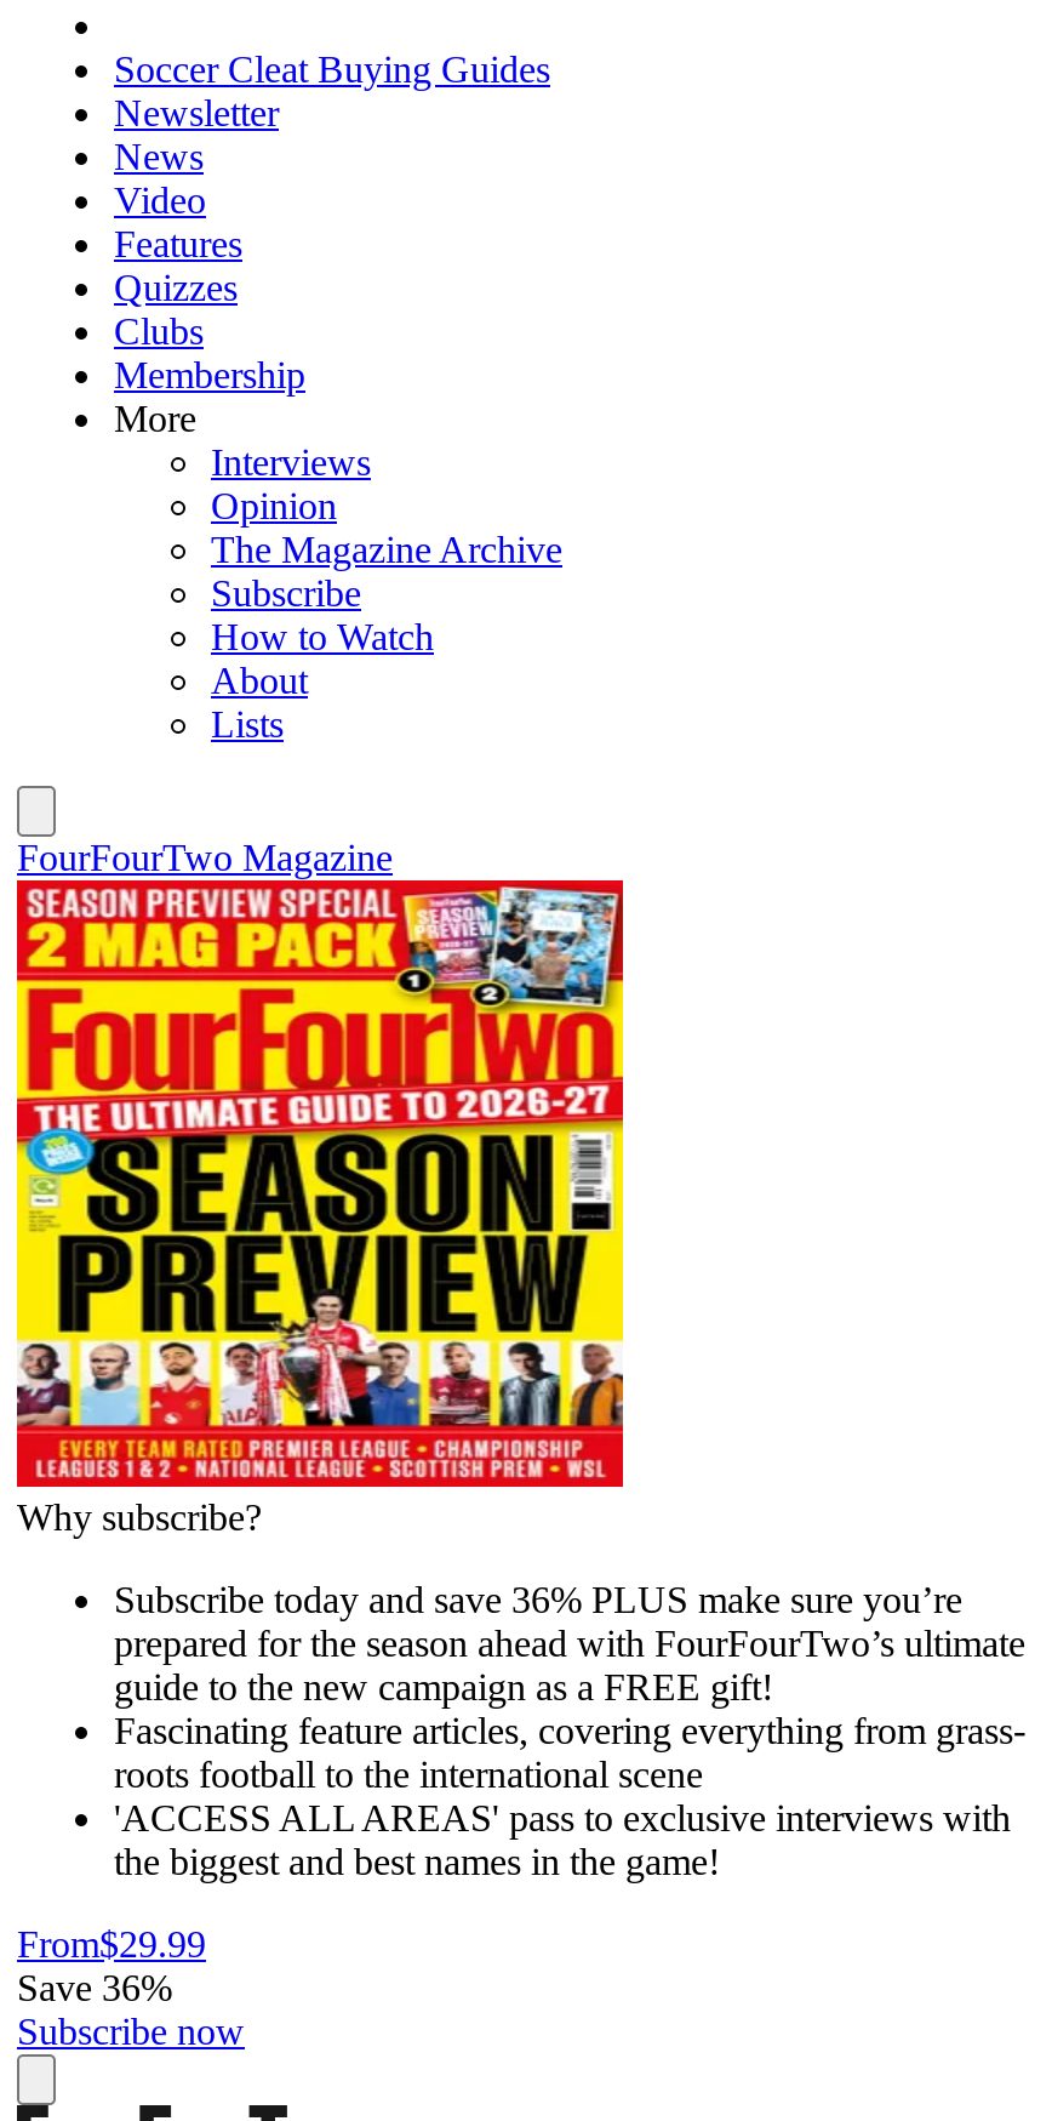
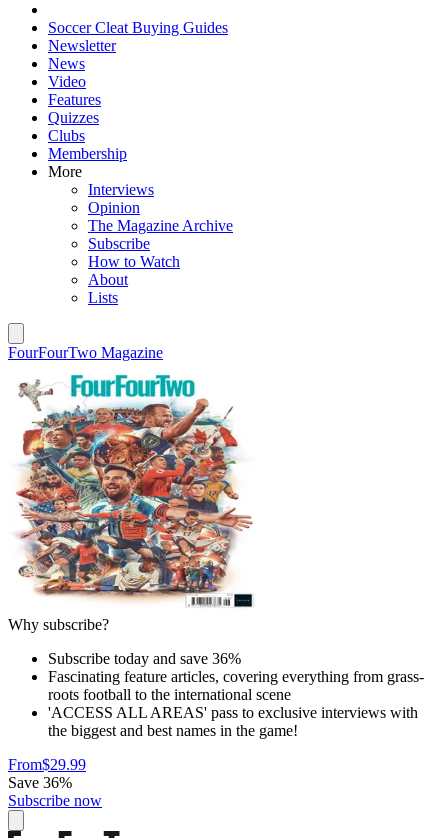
- [image]
- Subscribe today and save 36% PLUS make sure you’re
- prepared for the season ahead with FourFourTwo’s ultimate
- guide to the new campaign as a FREE gift!
+ [image]
+ Subscribe today and save 36%
